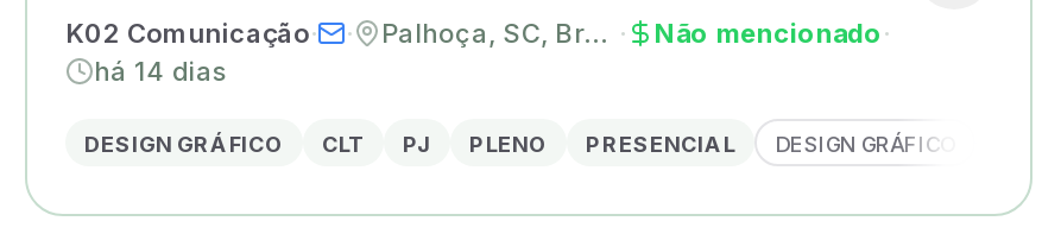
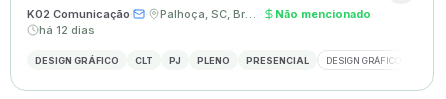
- há 14 dias
+ há 12 dias
